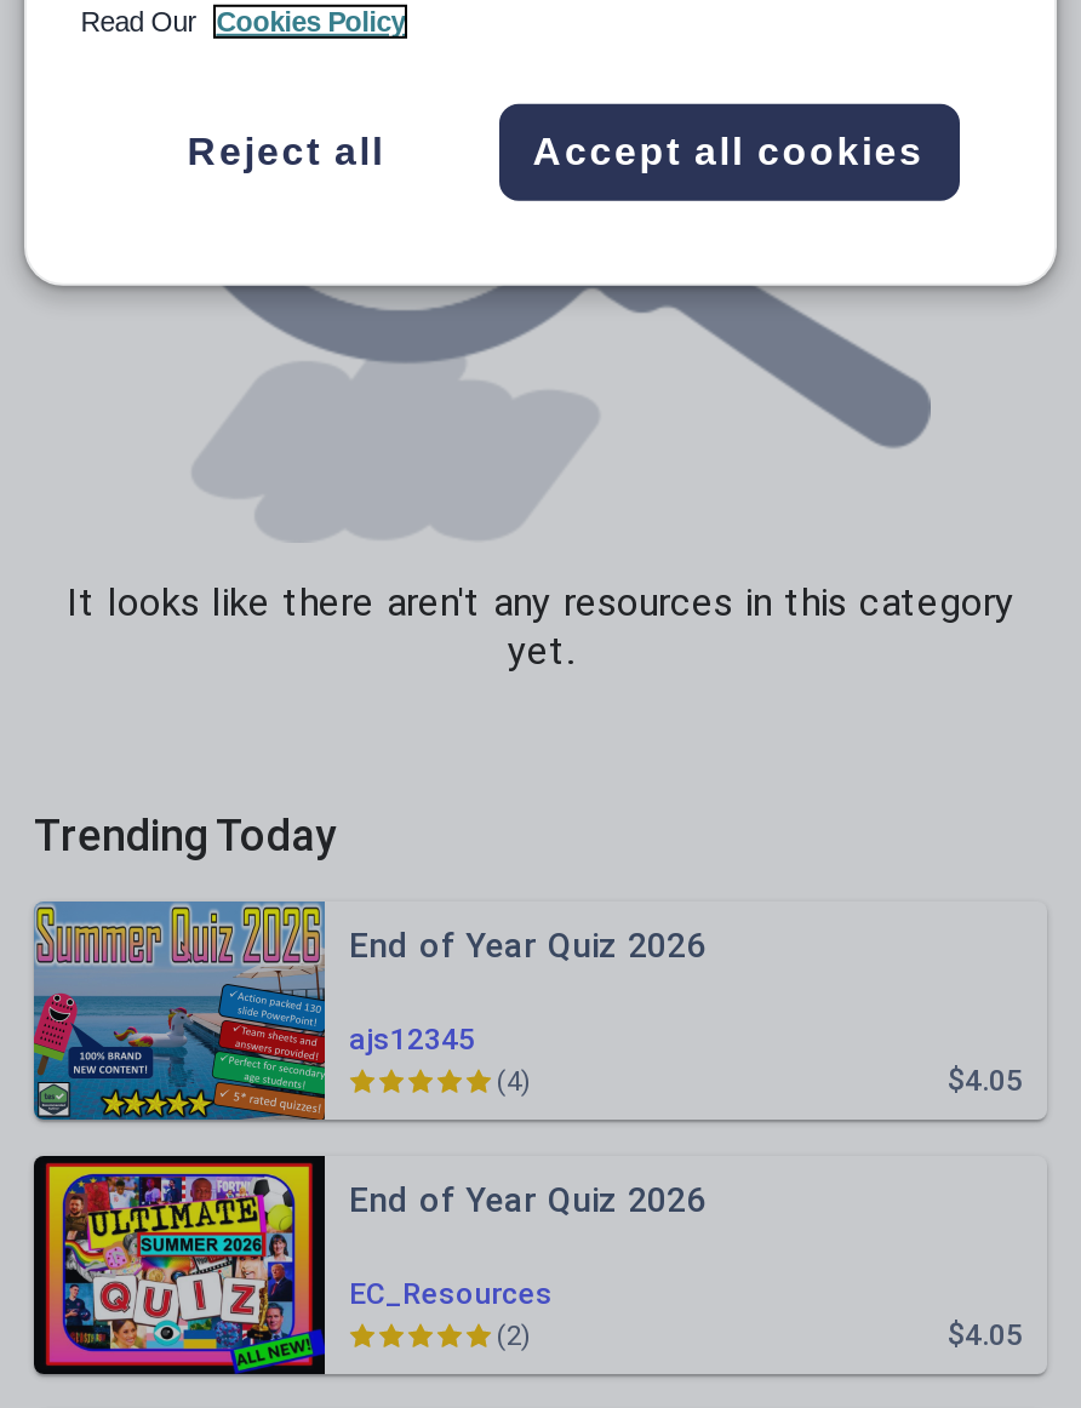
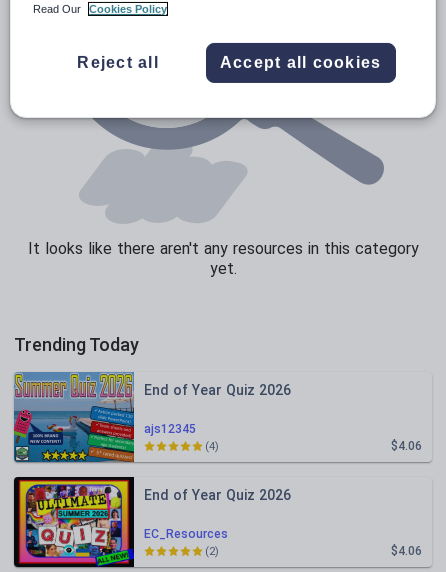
- $4.05
+ $4.06

- $4.05
+ $4.06
